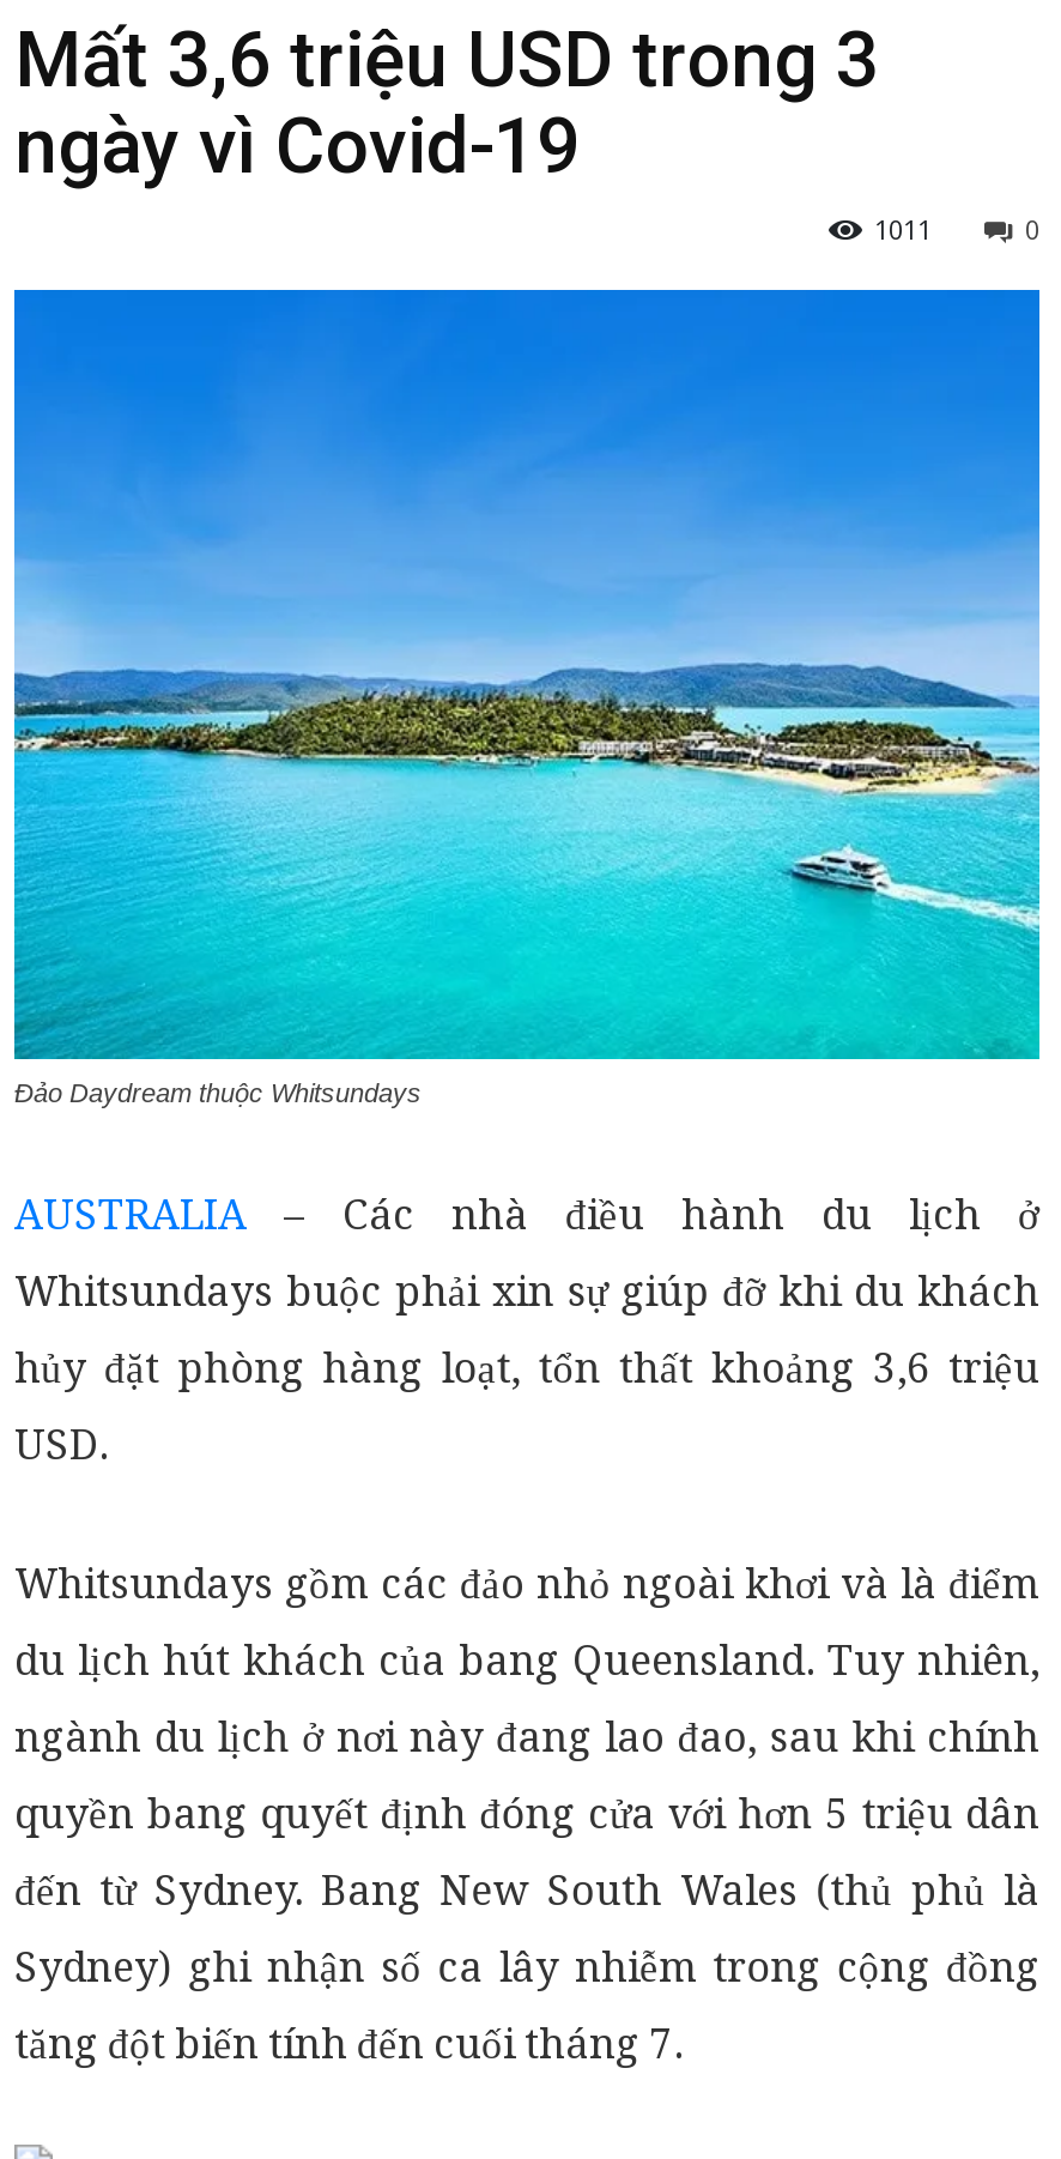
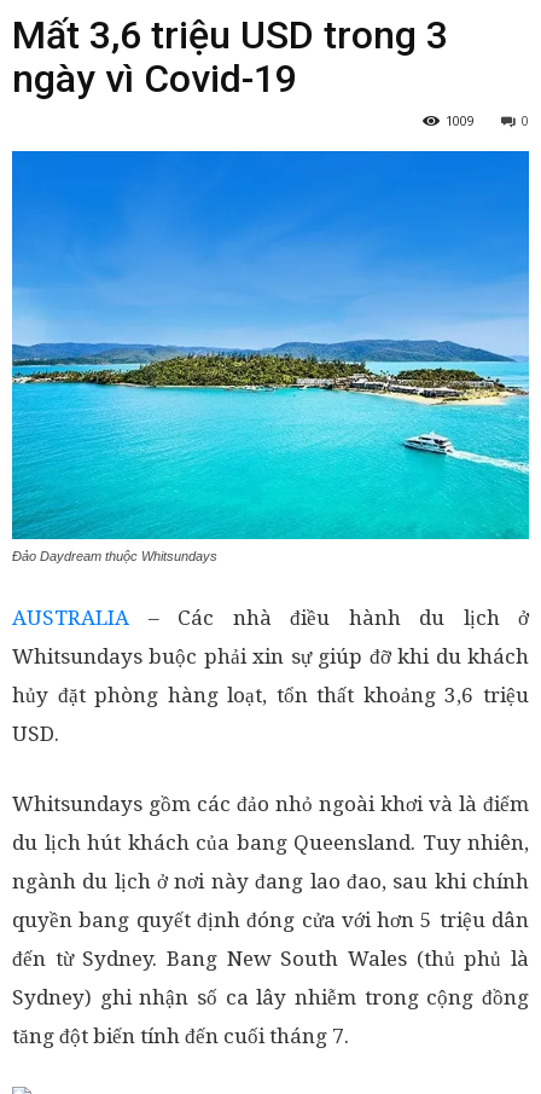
- 1011
+ 1009
